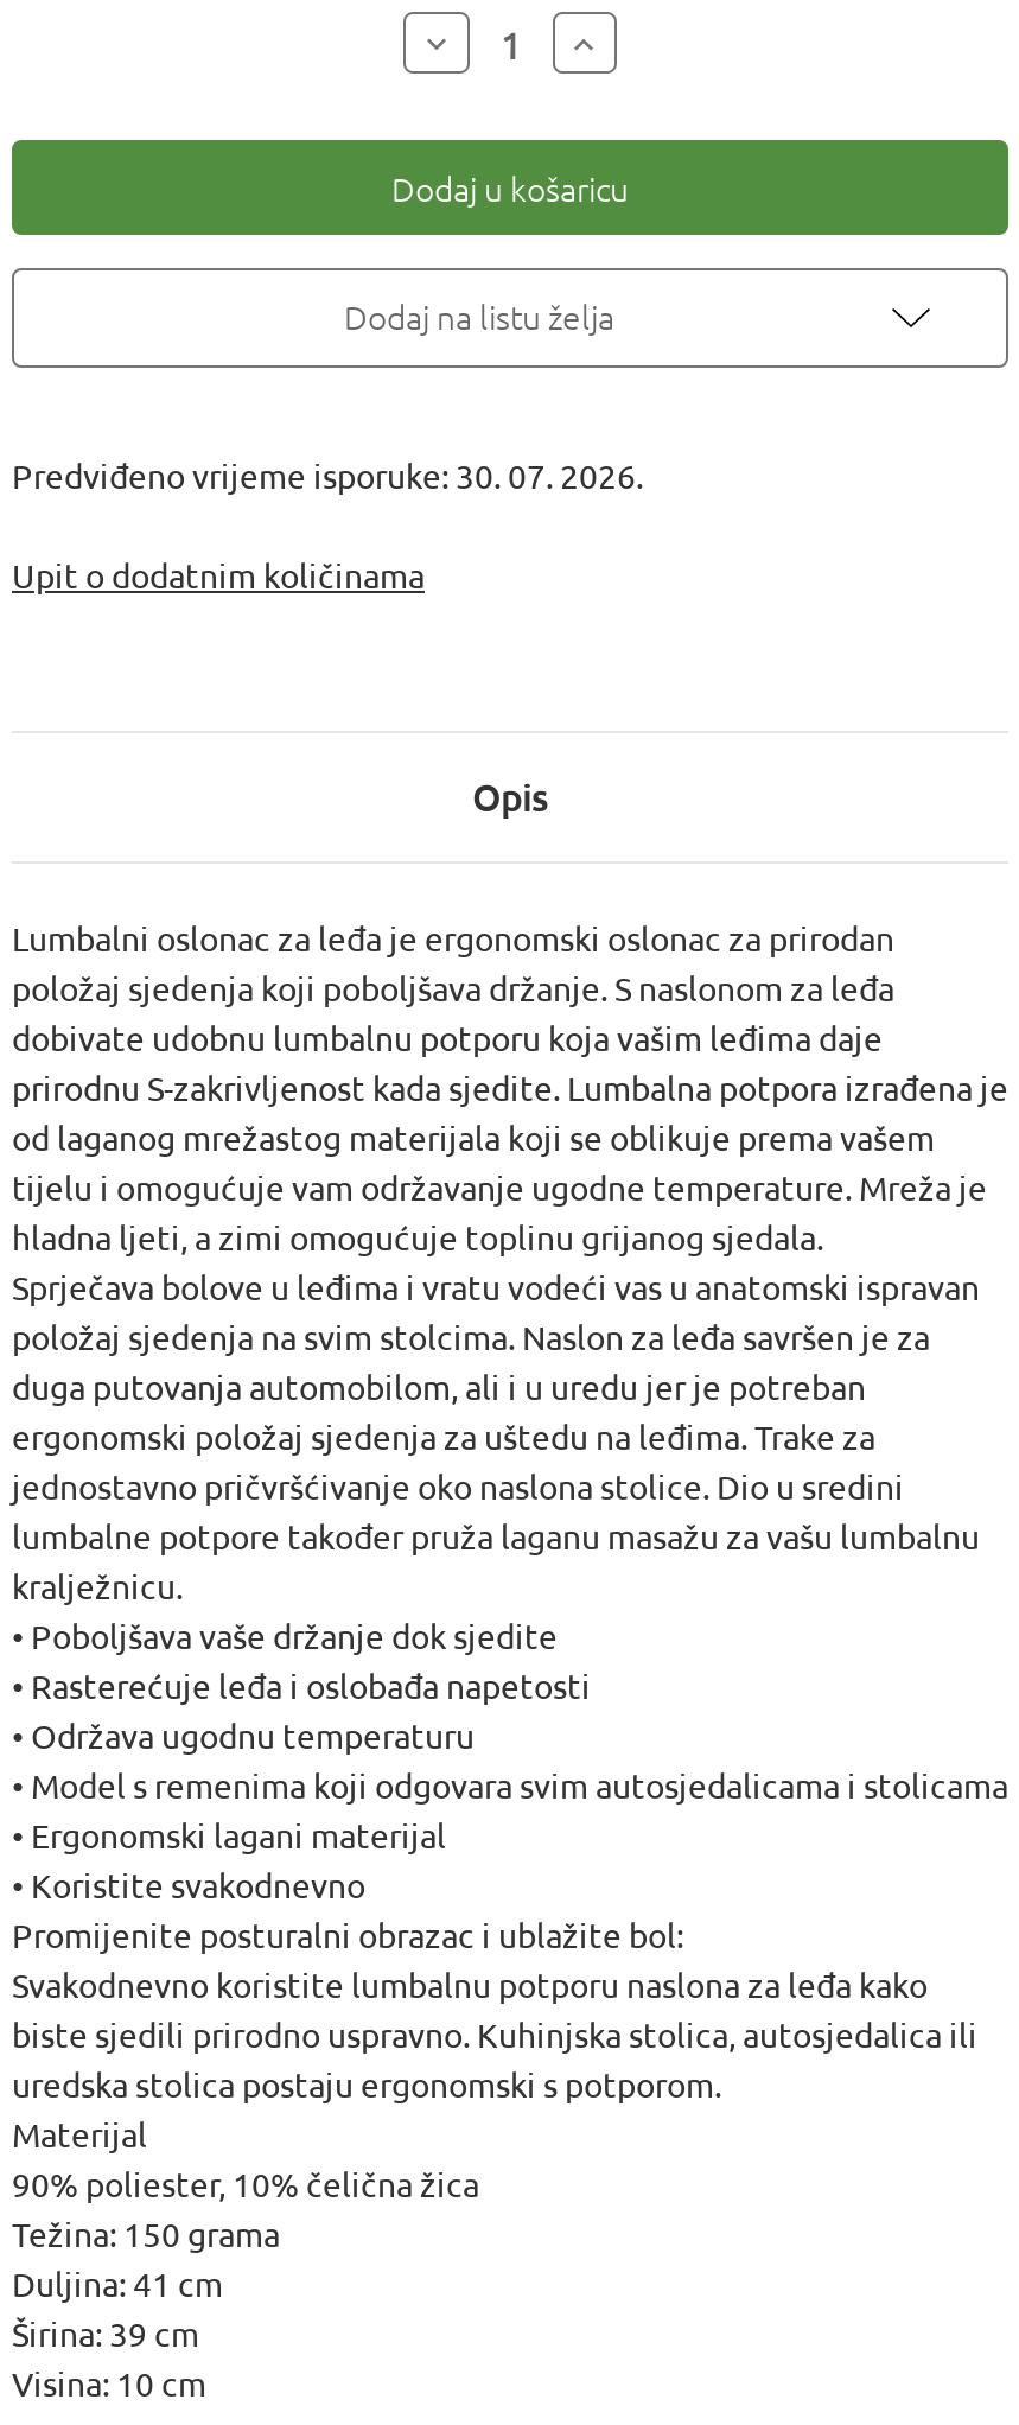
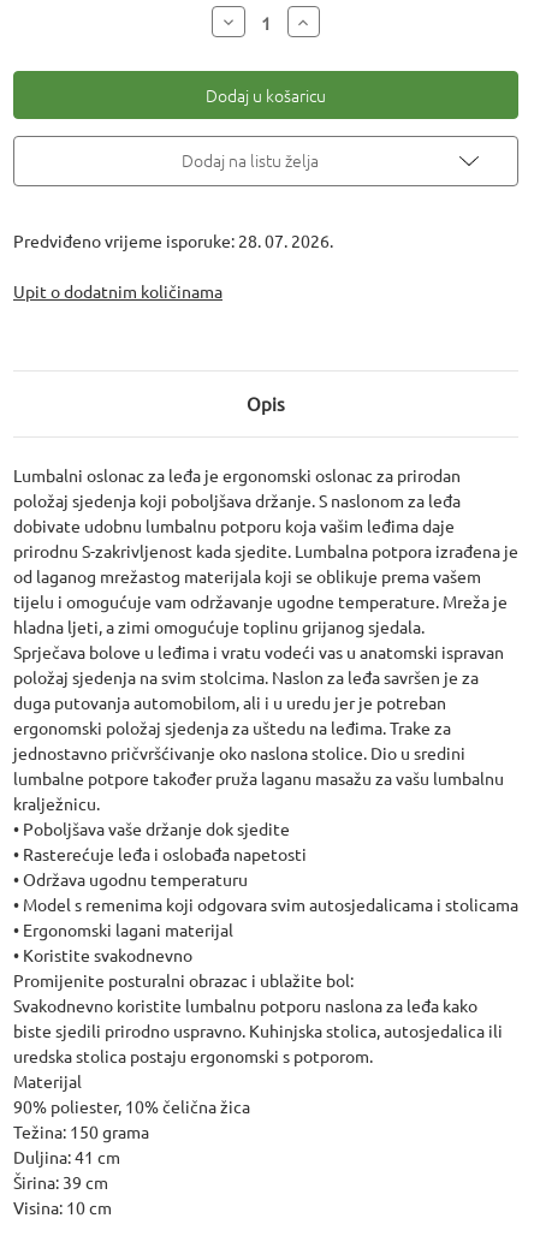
- Predviđeno vrijeme isporuke: 30. 07. 2026.
+ Predviđeno vrijeme isporuke: 28. 07. 2026.
